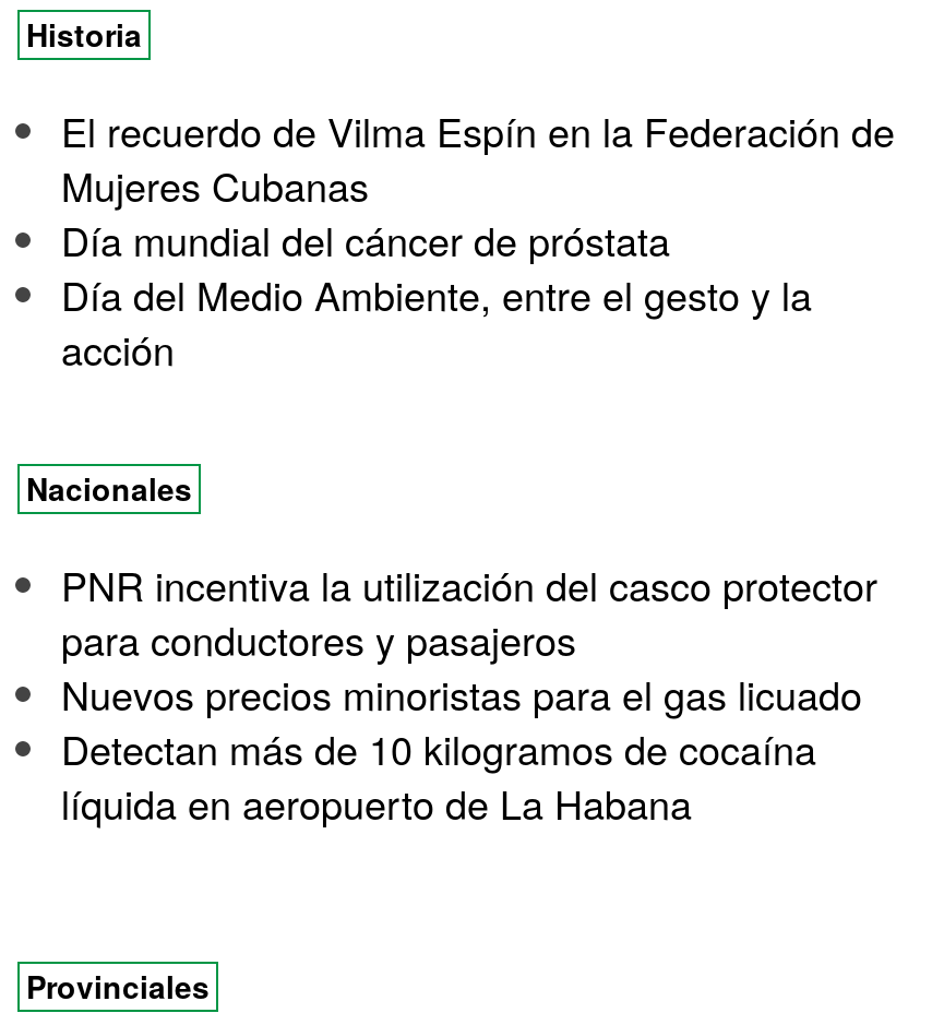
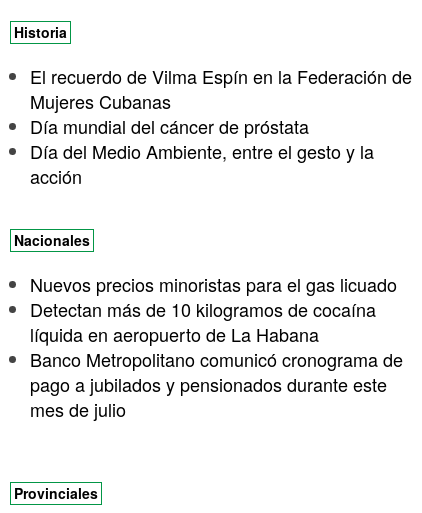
- PNR incentiva la utilización del casco protector
- para conductores y pasajeros

moved up: Nuevos precios minoristas para el gas licuado | Detectan más de 10 kilogramos de cocaína | líquida en aeropuerto de La Habana

+ Banco Metropolitano comunicó cronograma de
+ pago a jubilados y pensionados durante este
+ mes de julio
